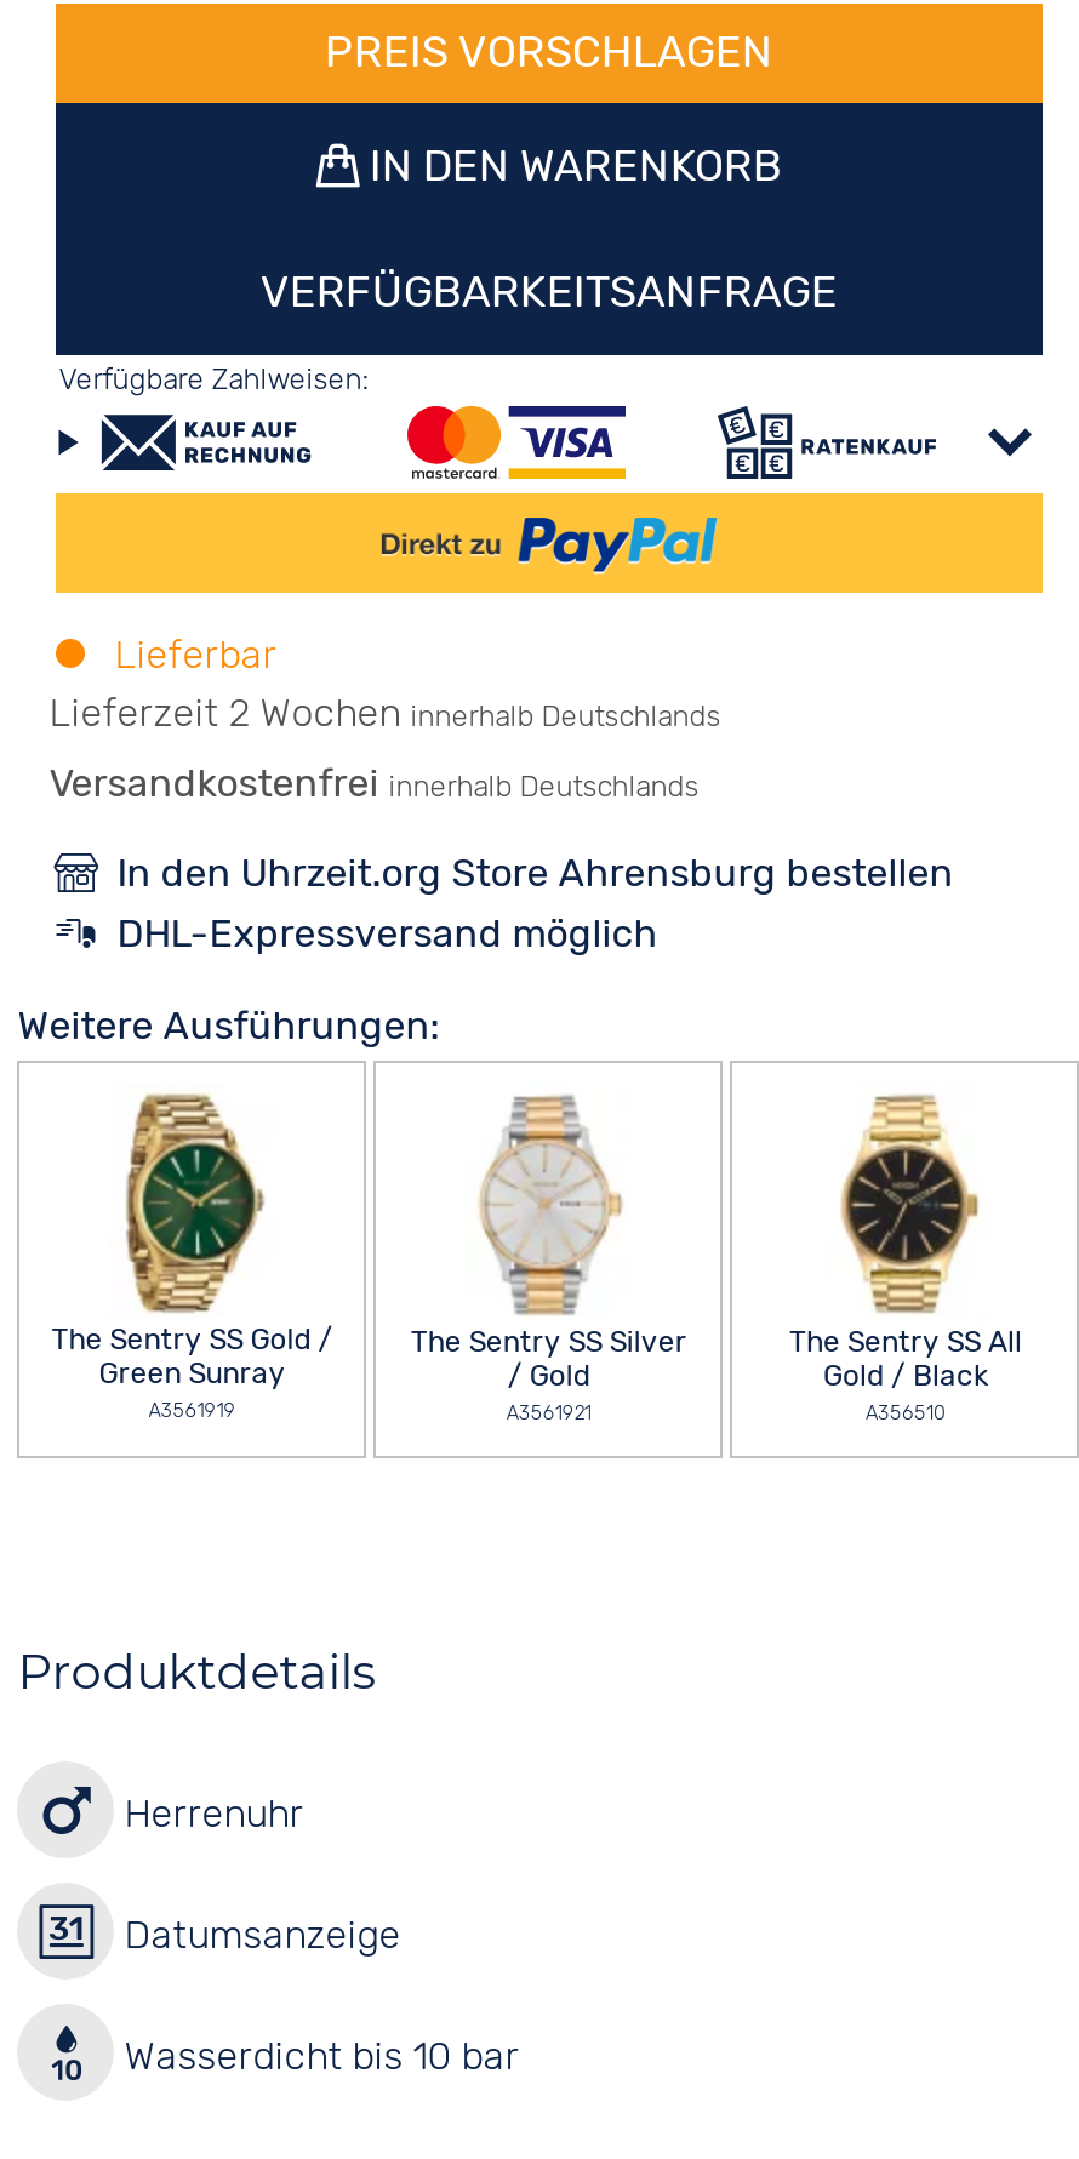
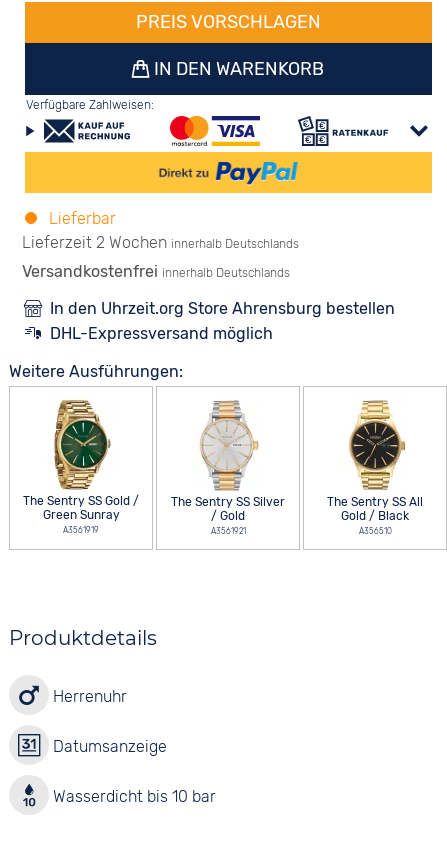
- VERFÜGBARKEITSANFRAGE
